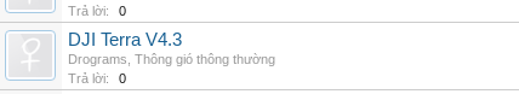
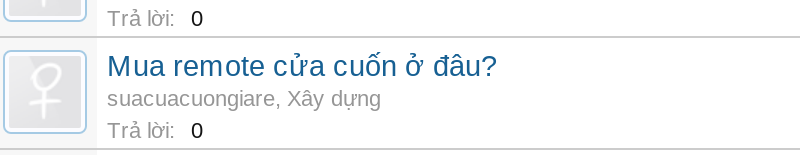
- DJI Terra V4.3
- Drograms, Thông gió thông thường
+ Mua remote cửa cuốn ở đâu?
+ suacuacuongiare, Xây dựng
